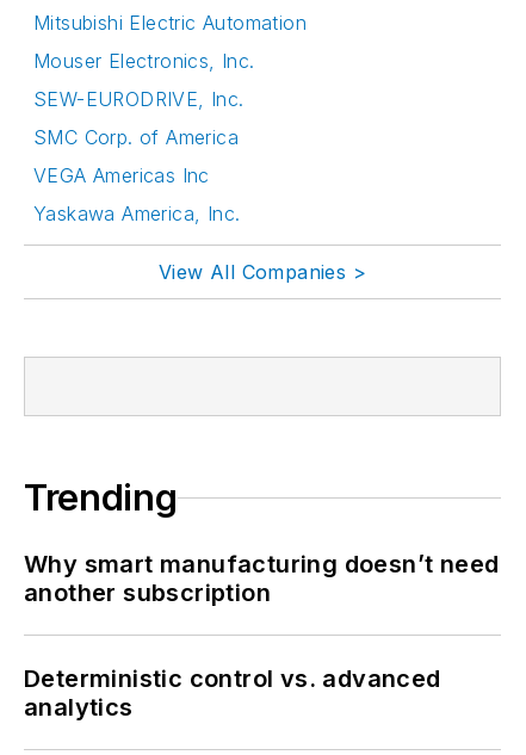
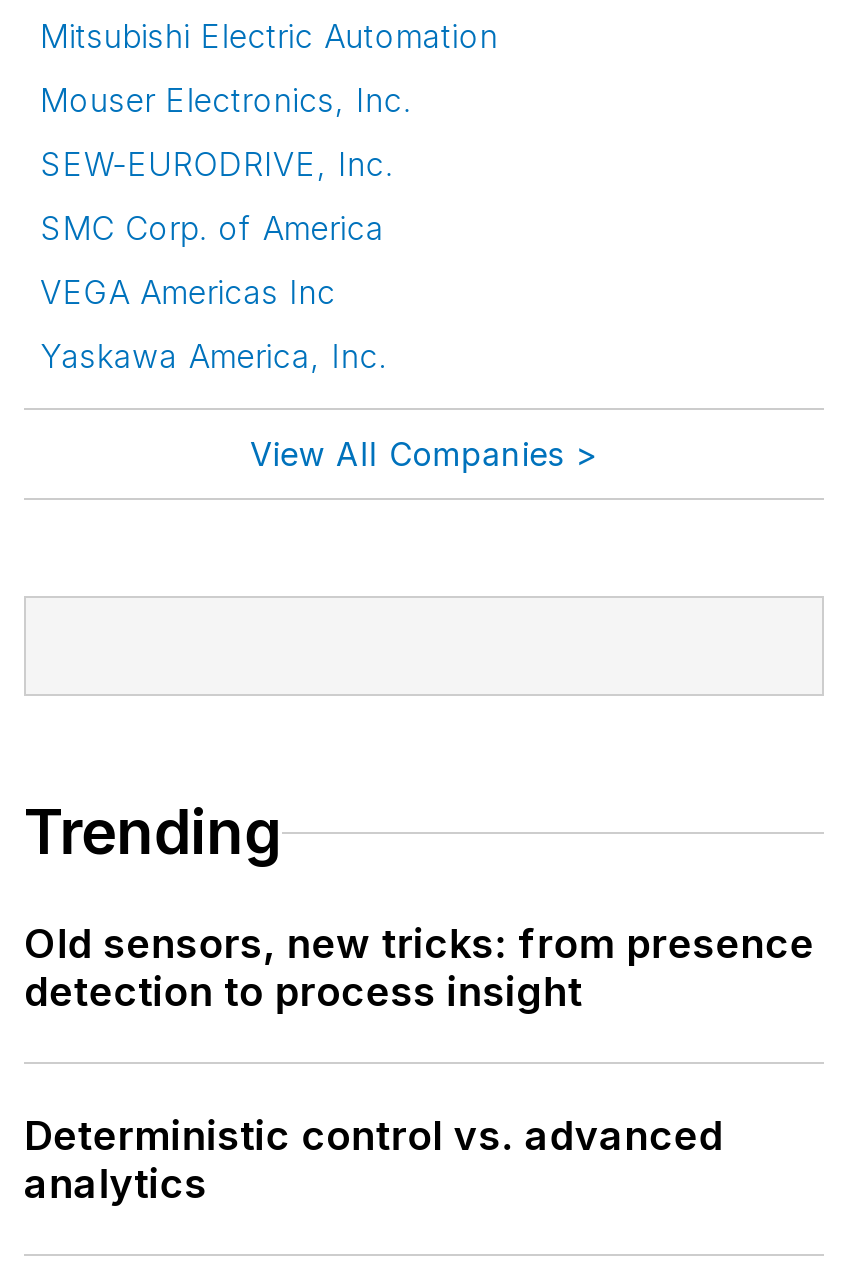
- Why smart manufacturing doesn’t need
- another subscription
+ Old sensors, new tricks: from presence
+ detection to process insight
